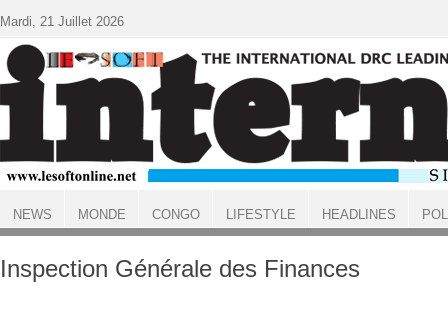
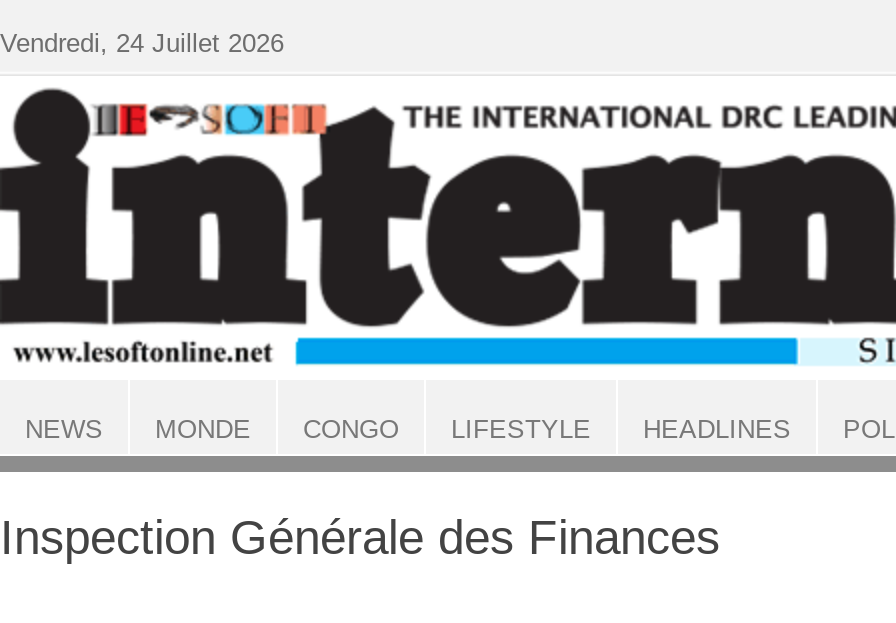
- Mardi, 21 Juillet 2026
+ Vendredi, 24 Juillet 2026
